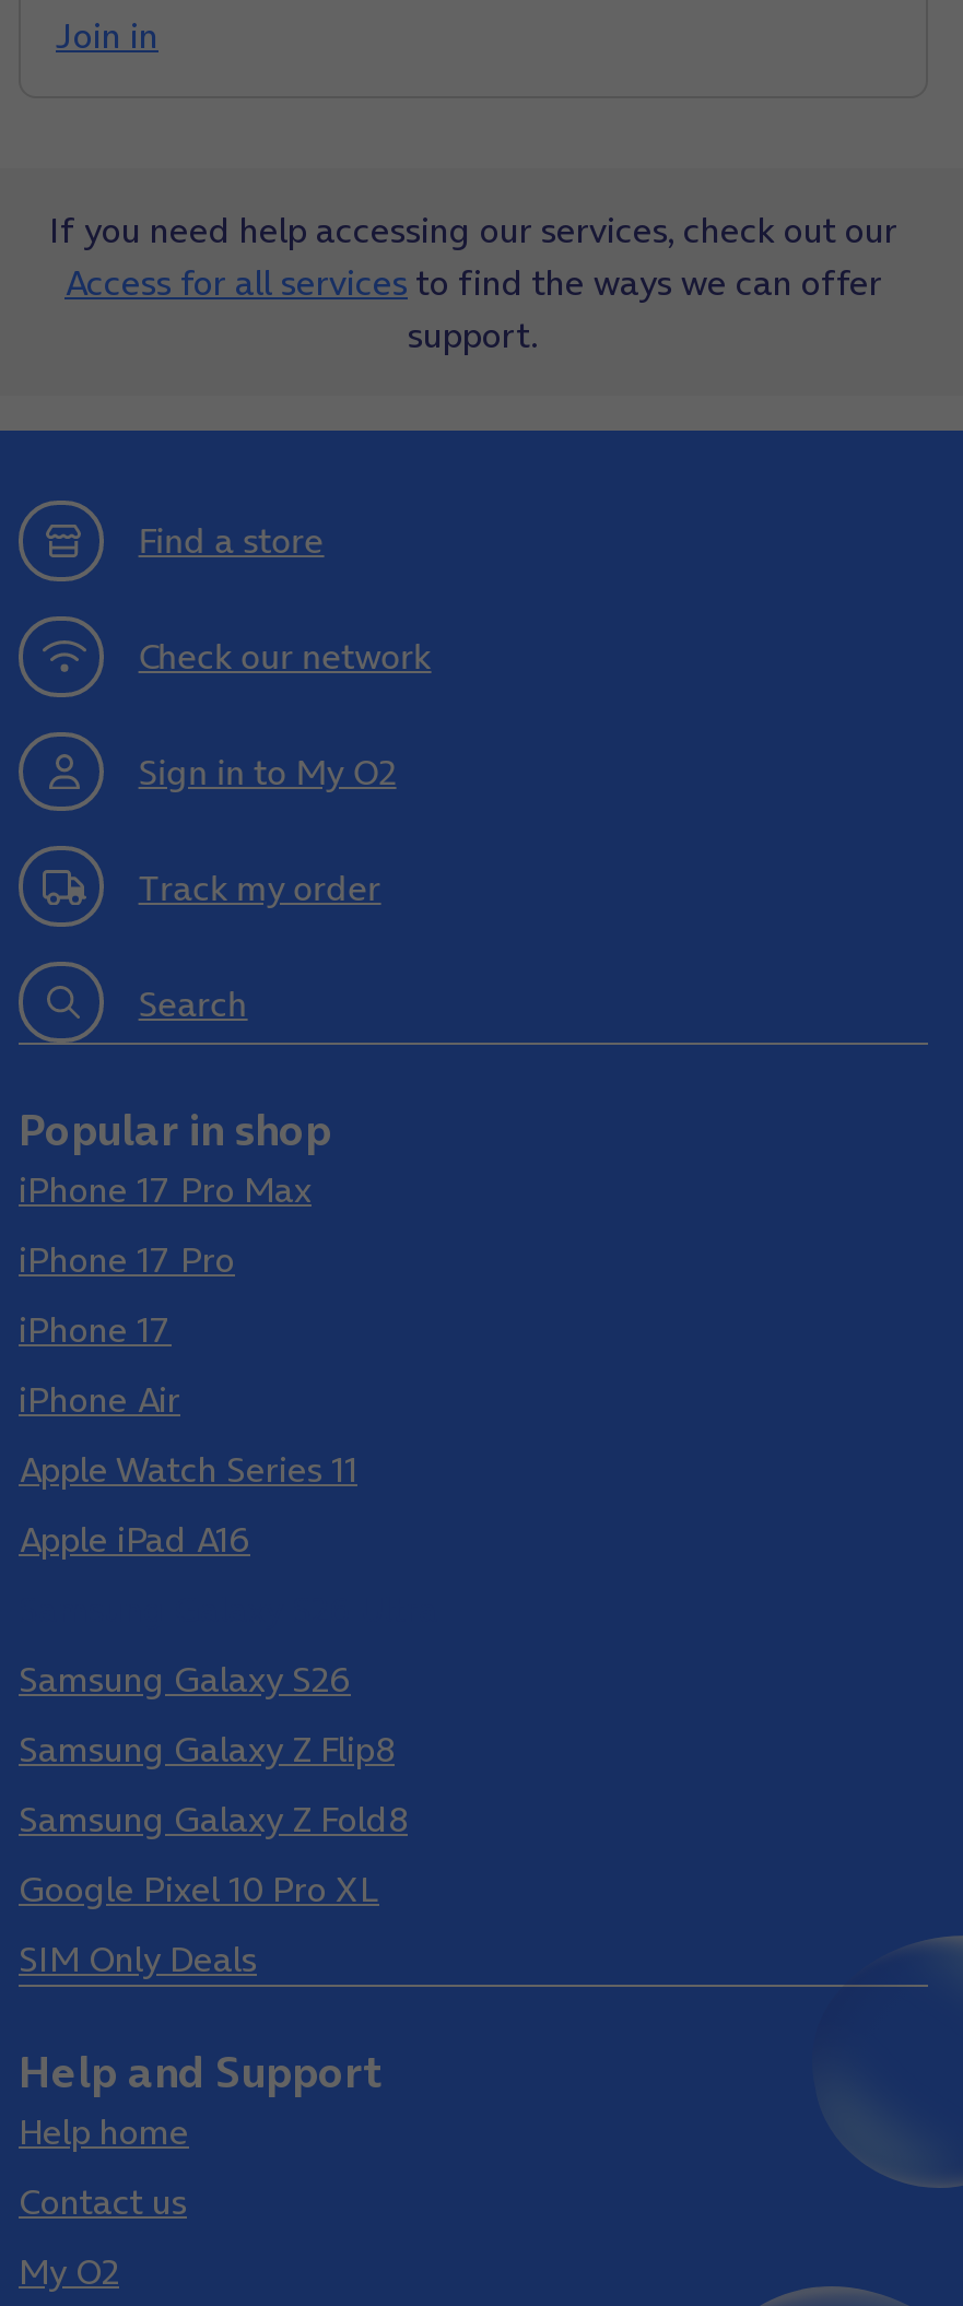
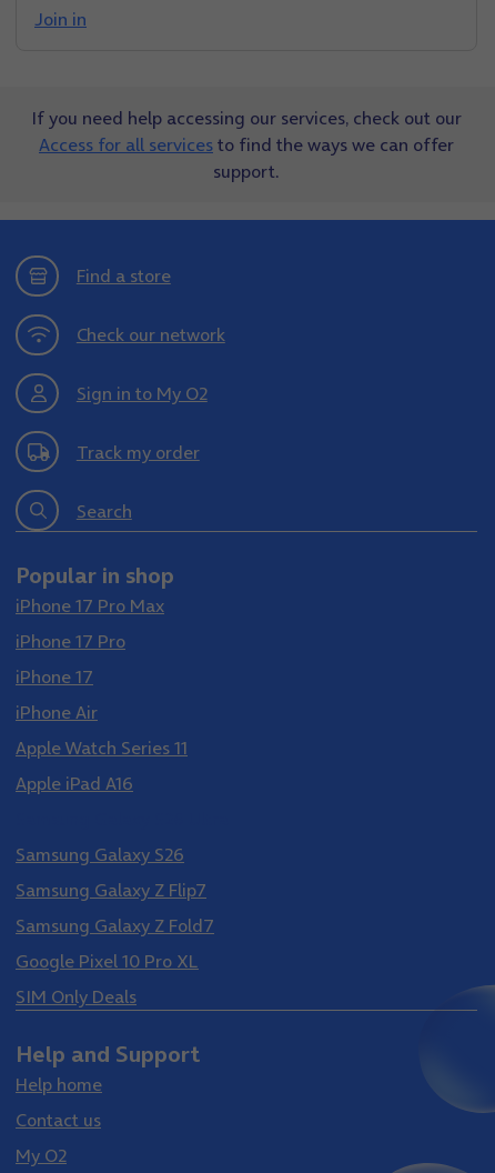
- Samsung Galaxy Z Flip8
+ Samsung Galaxy Z Flip7

- Samsung Galaxy Z Fold8
+ Samsung Galaxy Z Fold7
